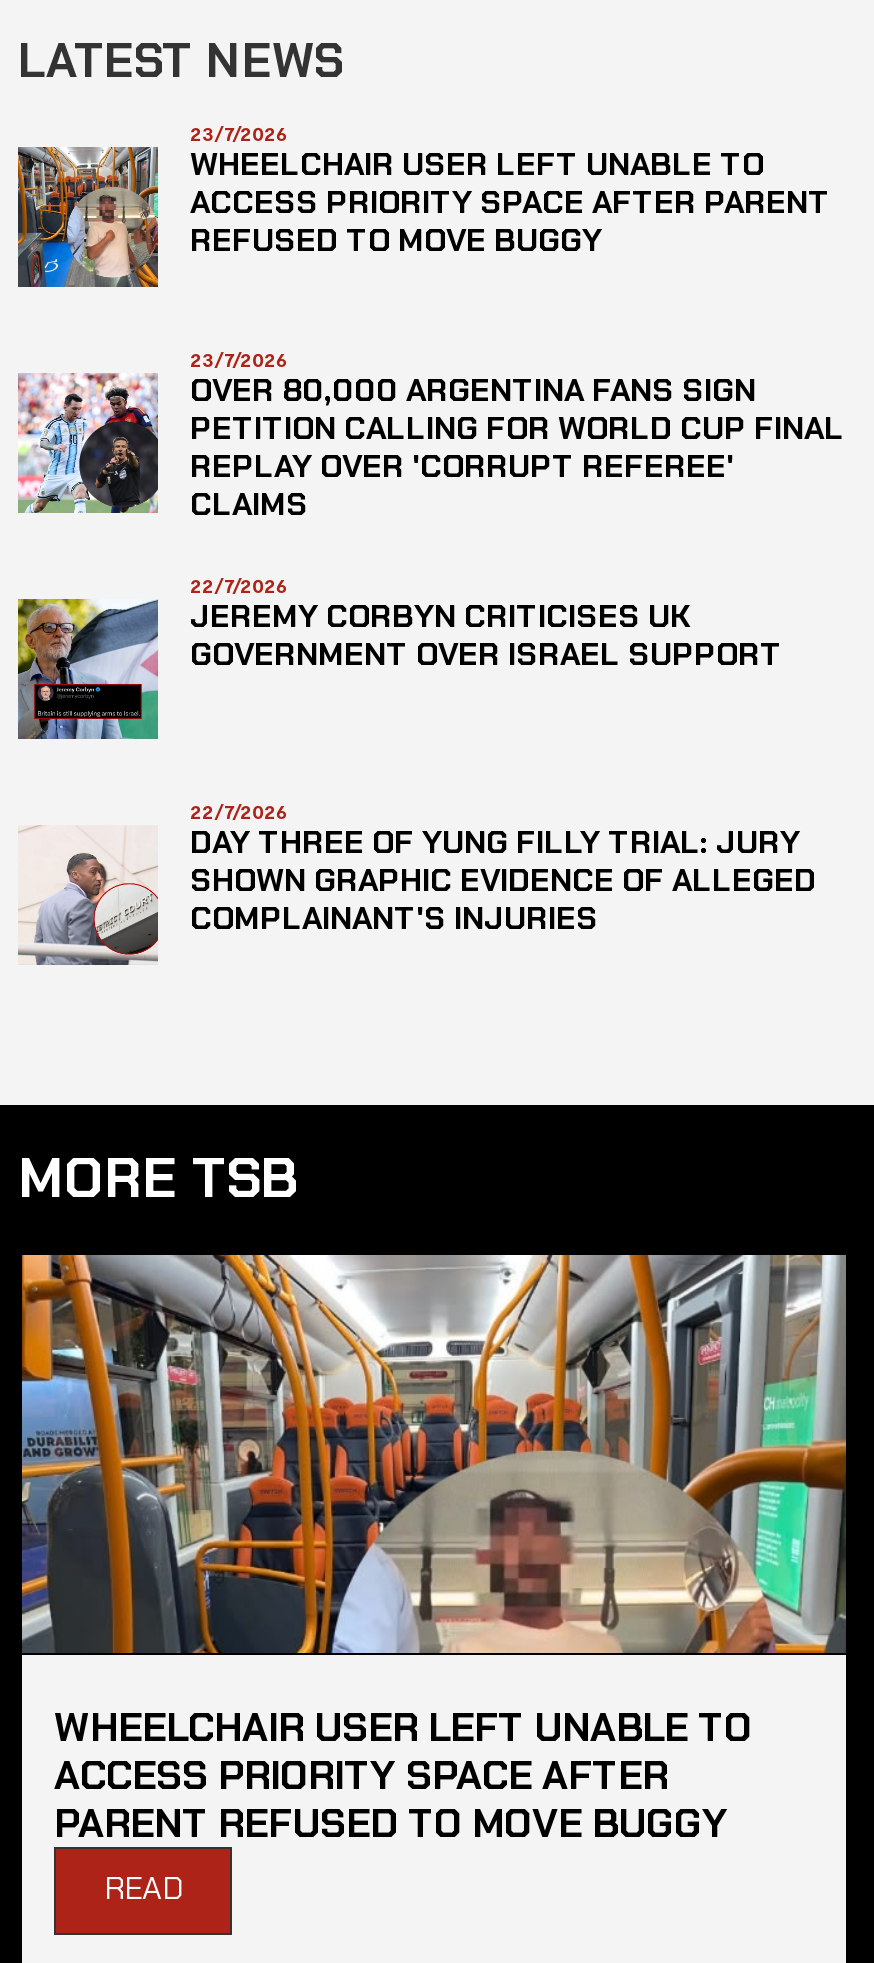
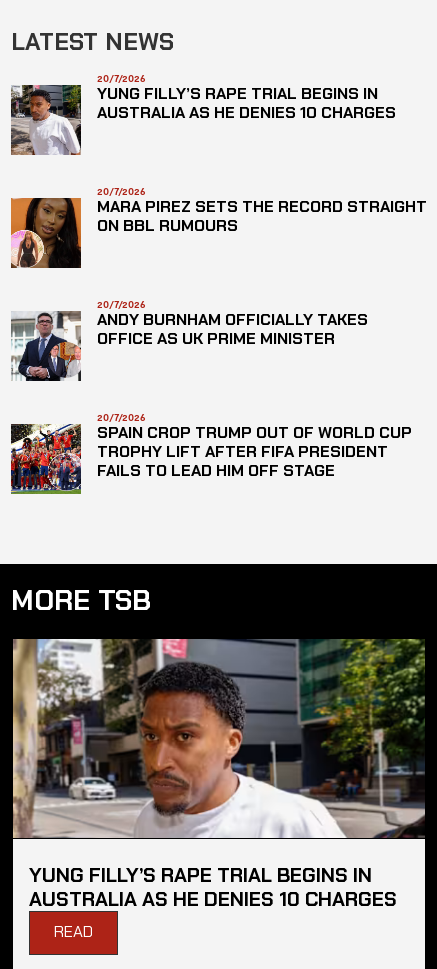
- [image]
- 23/7/2026
- WHEELCHAIR USER LEFT UNABLE TO
- ACCESS PRIORITY SPACE AFTER PARENT
- REFUSED TO MOVE BUGGY
+ [image]
+ 20/7/2026
+ YUNG FILLY’S RAPE TRIAL BEGINS IN
+ AUSTRALIA AS HE DENIES 10 CHARGES

- [image]
- 23/7/2026
- OVER 80,000 ARGENTINA FANS SIGN
- PETITION CALLING FOR WORLD CUP FINAL
- REPLAY OVER 'CORRUPT REFEREE'
- CLAIMS
+ [image]
+ 20/7/2026
+ MARA PIREZ SETS THE RECORD STRAIGHT
+ ON BBL RUMOURS

- [image]
- 22/7/2026
- JEREMY CORBYN CRITICISES UK
- GOVERNMENT OVER ISRAEL SUPPORT
+ [image]
+ 20/7/2026
+ ANDY BURNHAM OFFICIALLY TAKES
+ OFFICE AS UK PRIME MINISTER

- [image]
- 22/7/2026
- DAY THREE OF YUNG FILLY TRIAL: JURY
- SHOWN GRAPHIC EVIDENCE OF ALLEGED
- COMPLAINANT'S INJURIES
+ [image]
+ 20/7/2026
+ SPAIN CROP TRUMP OUT OF WORLD CUP
+ TROPHY LIFT AFTER FIFA PRESIDENT
+ FAILS TO LEAD HIM OFF STAGE

- [image]
- WHEELCHAIR USER LEFT UNABLE TO
- ACCESS PRIORITY SPACE AFTER
- PARENT REFUSED TO MOVE BUGGY
+ [image]
+ YUNG FILLY’S RAPE TRIAL BEGINS IN
+ AUSTRALIA AS HE DENIES 10 CHARGES
